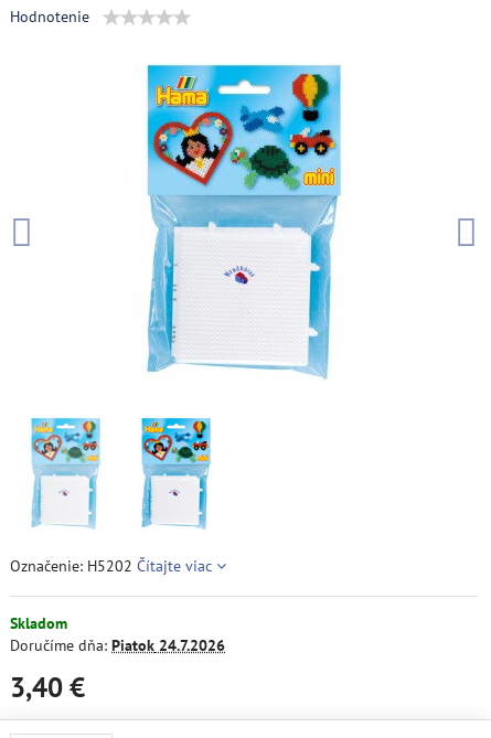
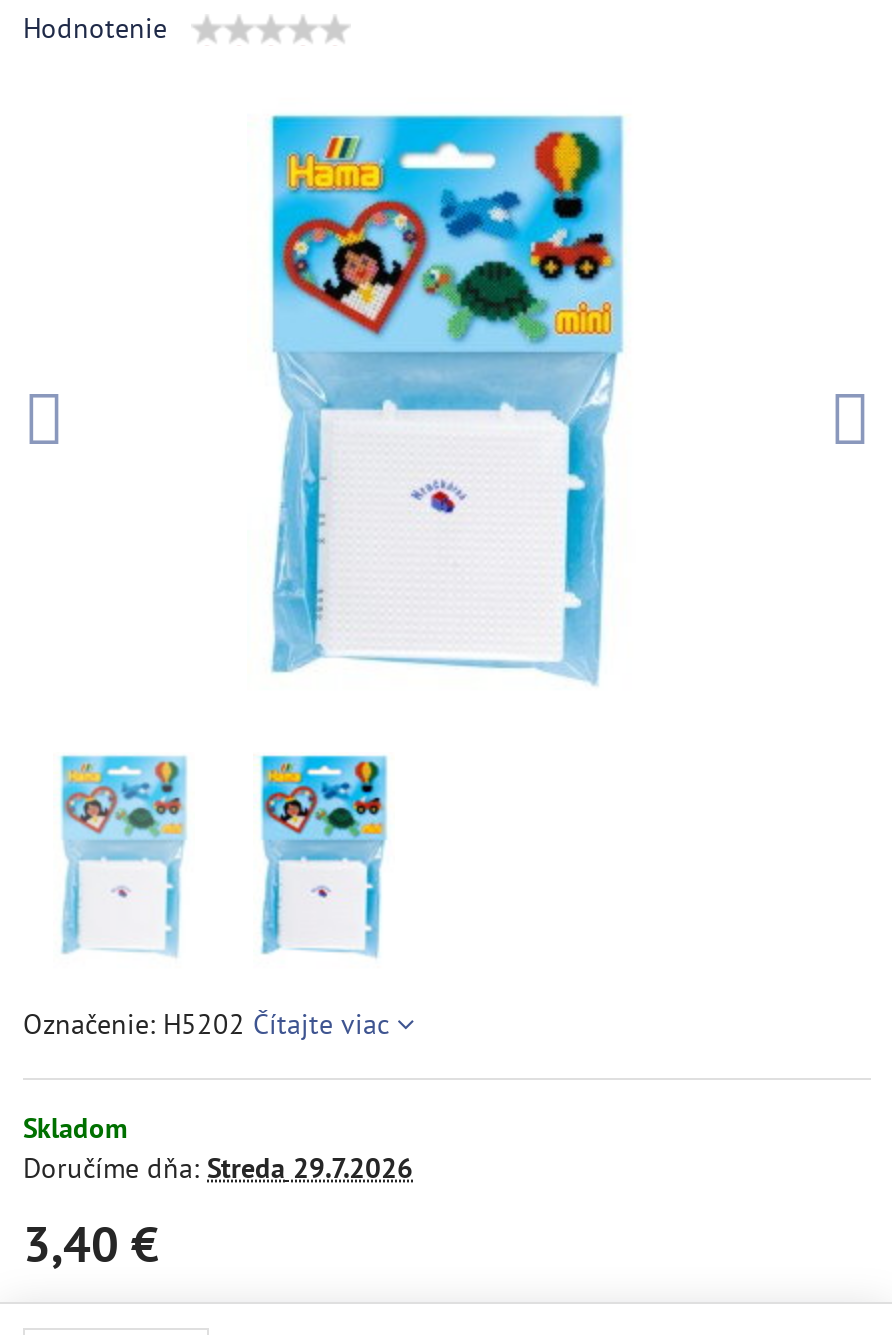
- Doručíme dňa: Piatok 24.7.2026
+ Doručíme dňa: Streda 29.7.2026
